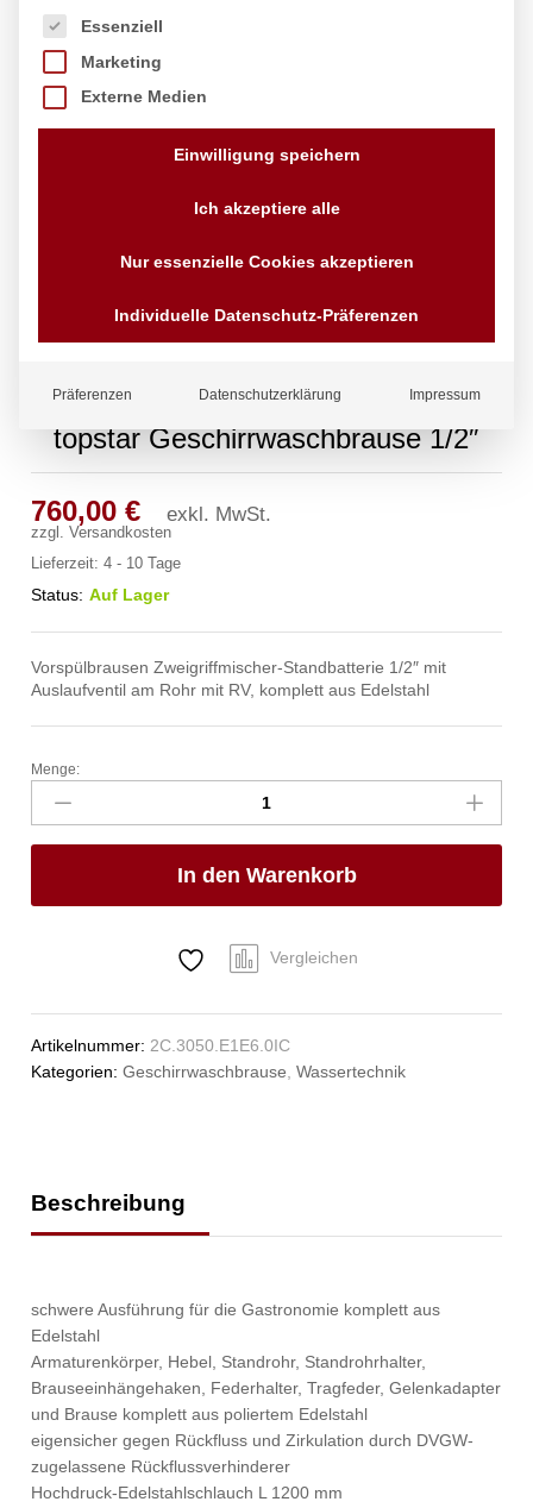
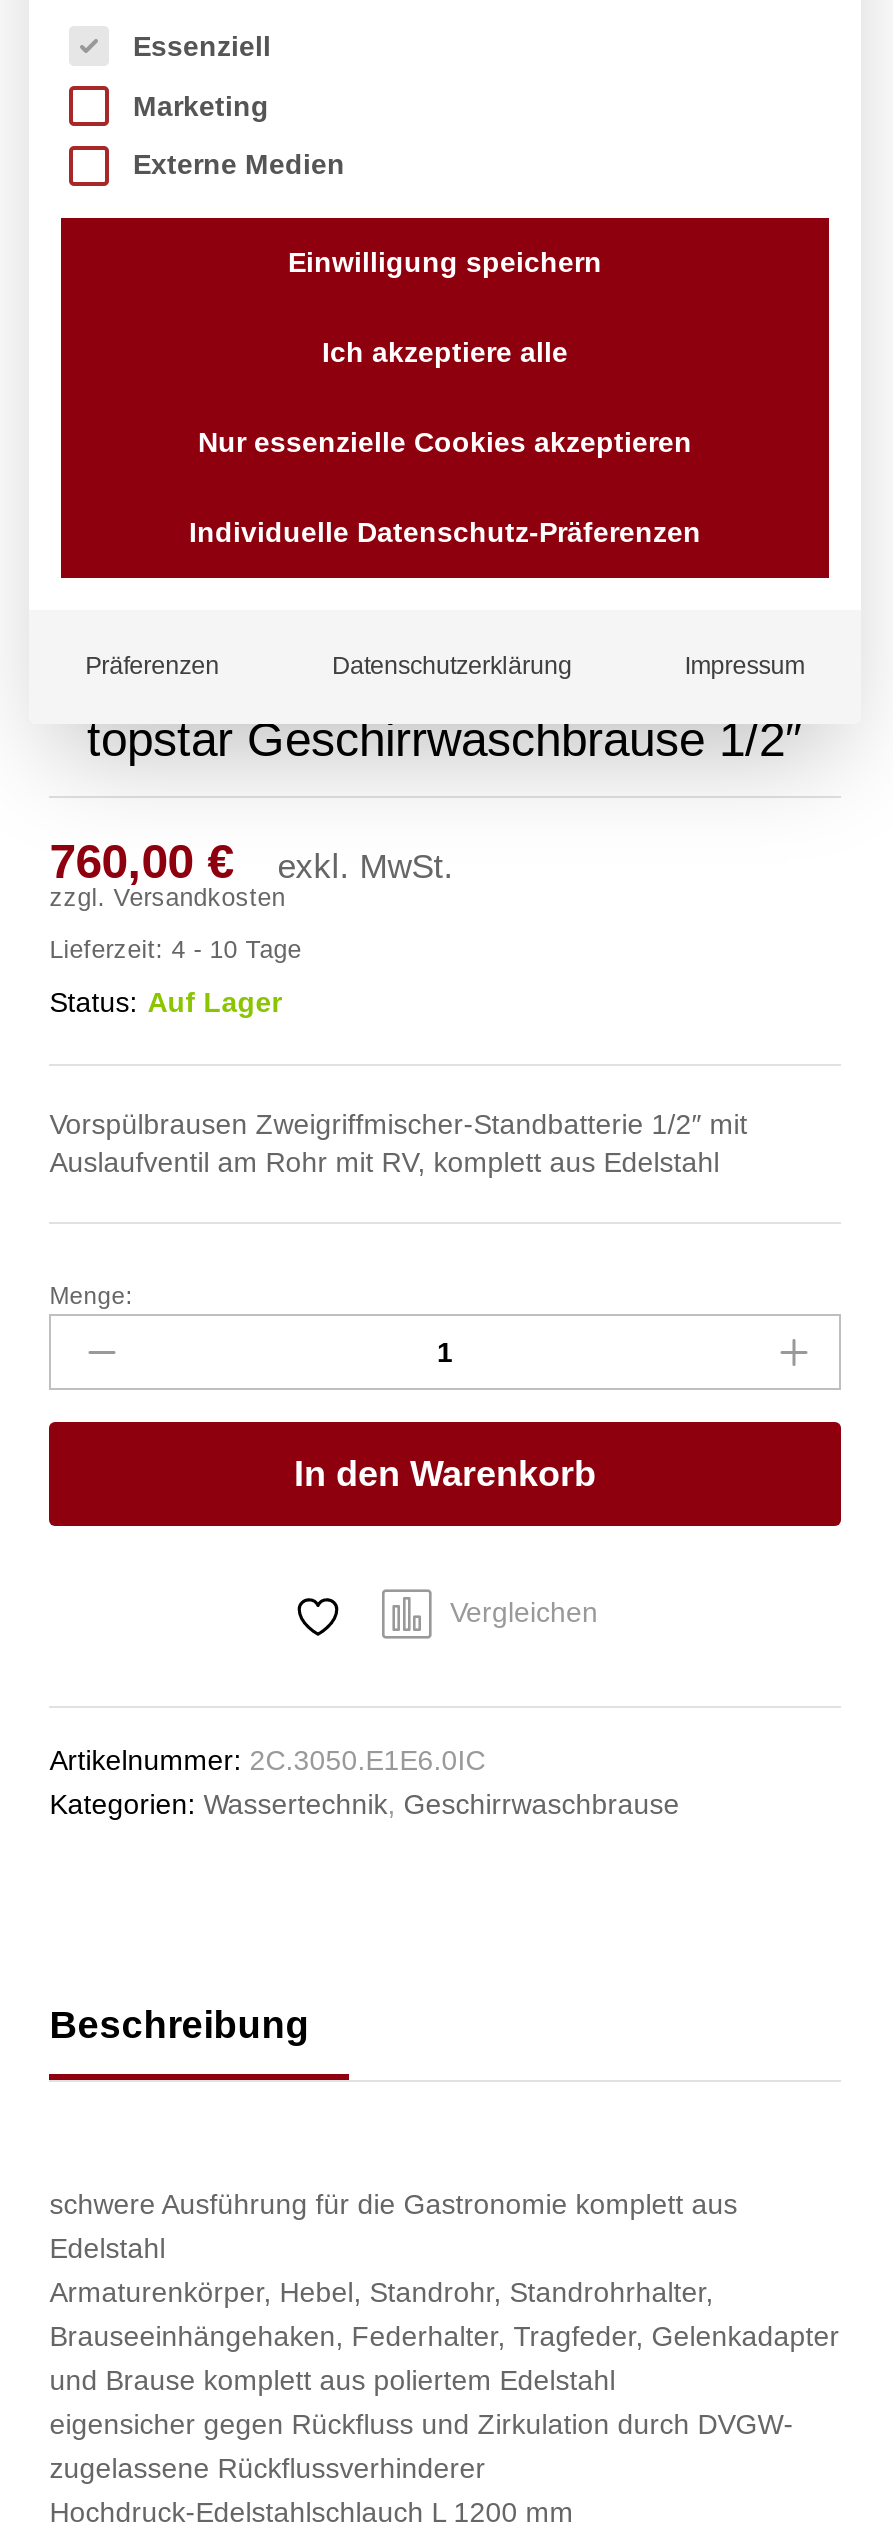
- Kategorien: Geschirrwaschbrause, Wassertechnik
+ Kategorien: Wassertechnik, Geschirrwaschbrause
